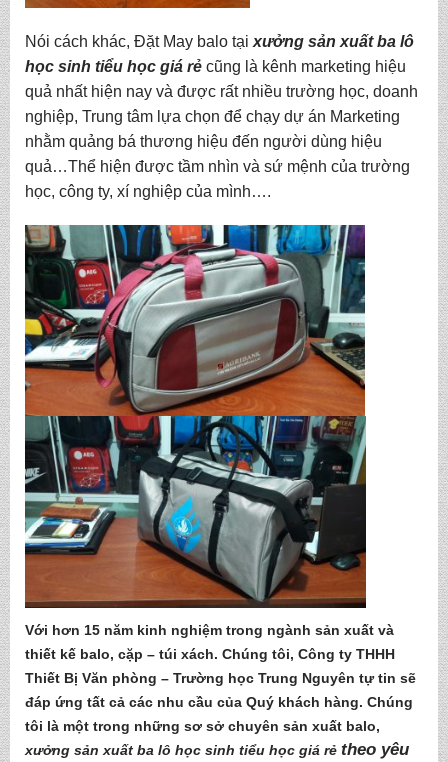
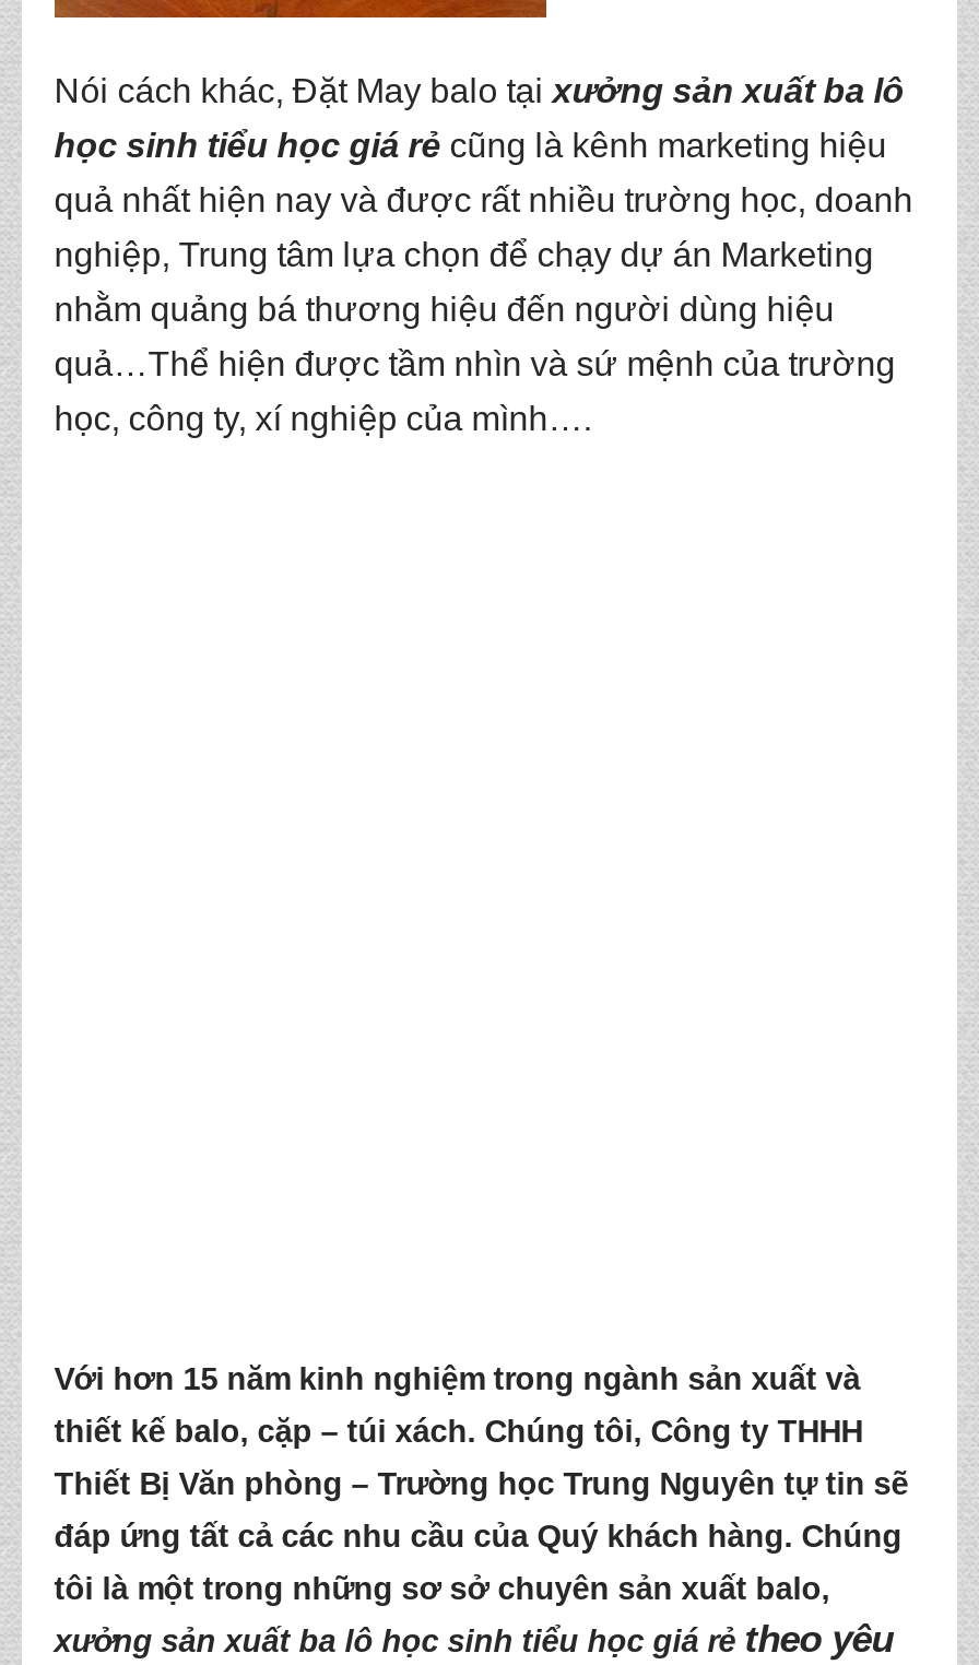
- [image]
